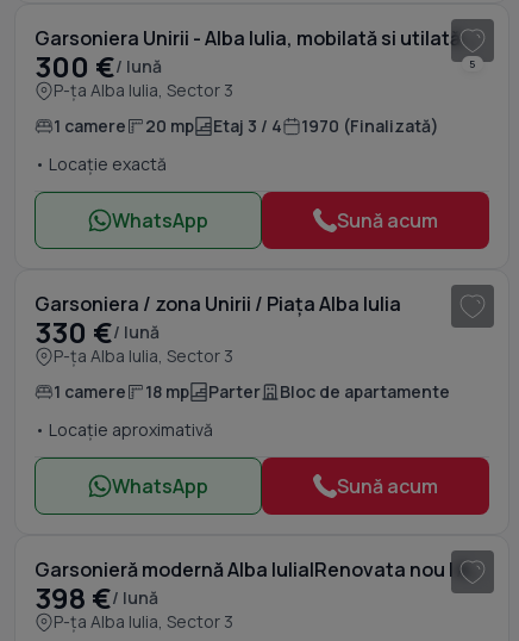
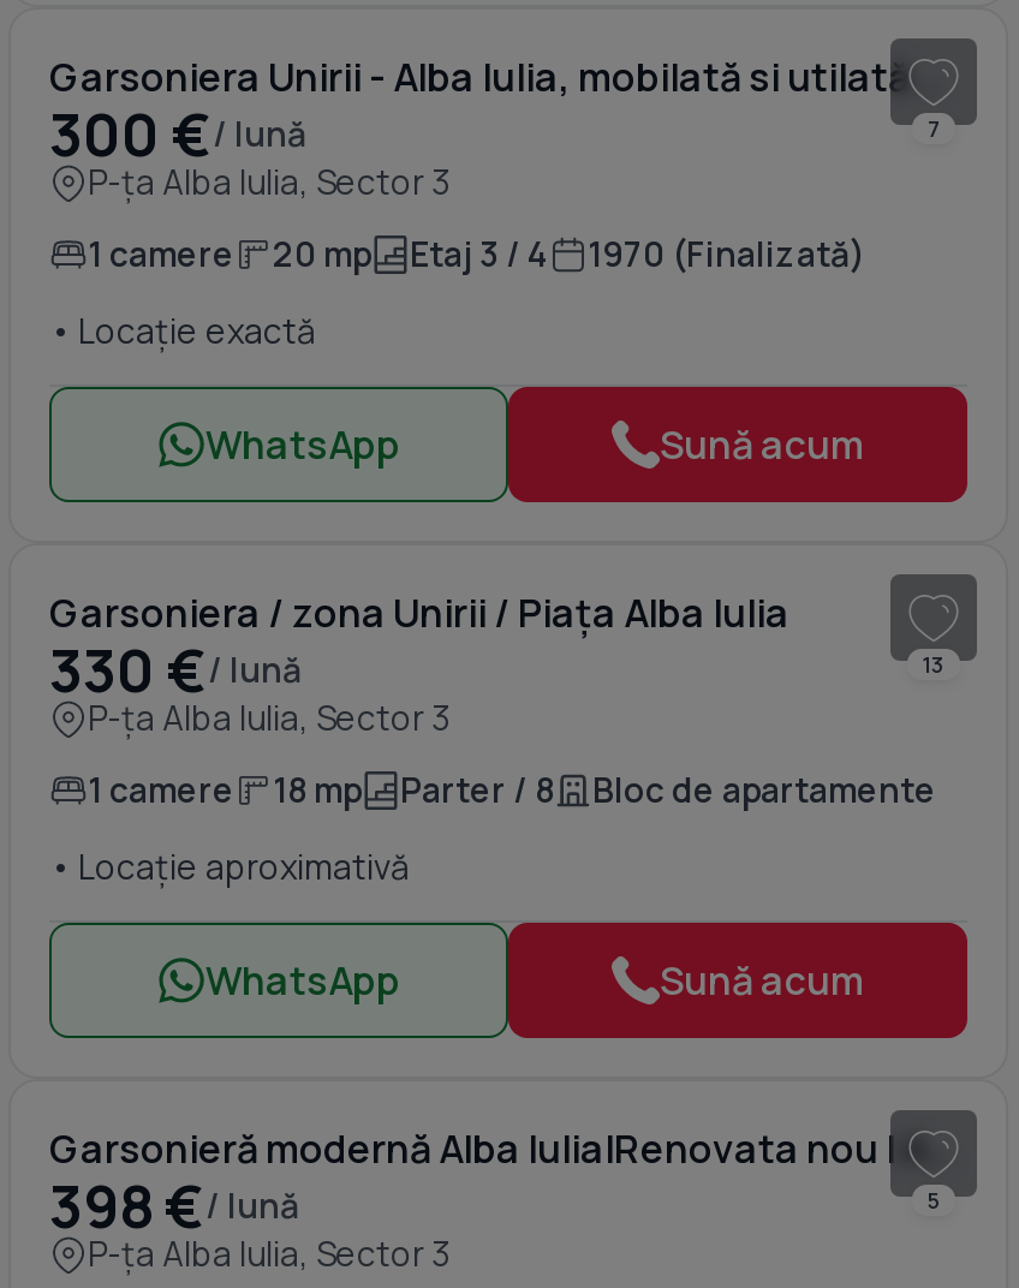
- 5
+ 7

+ 13

- Parter
+ Parter / 8

+ 5
